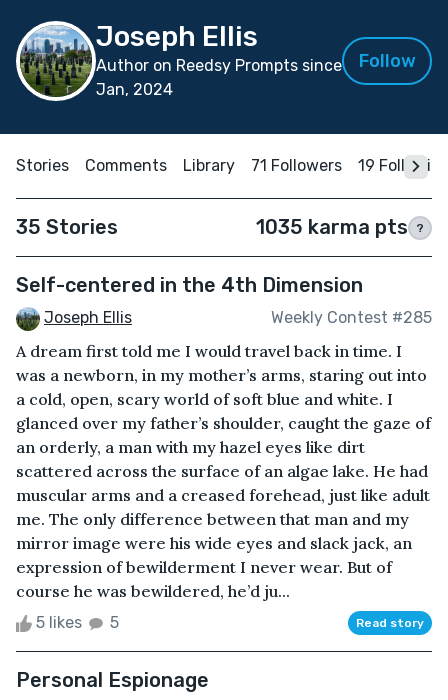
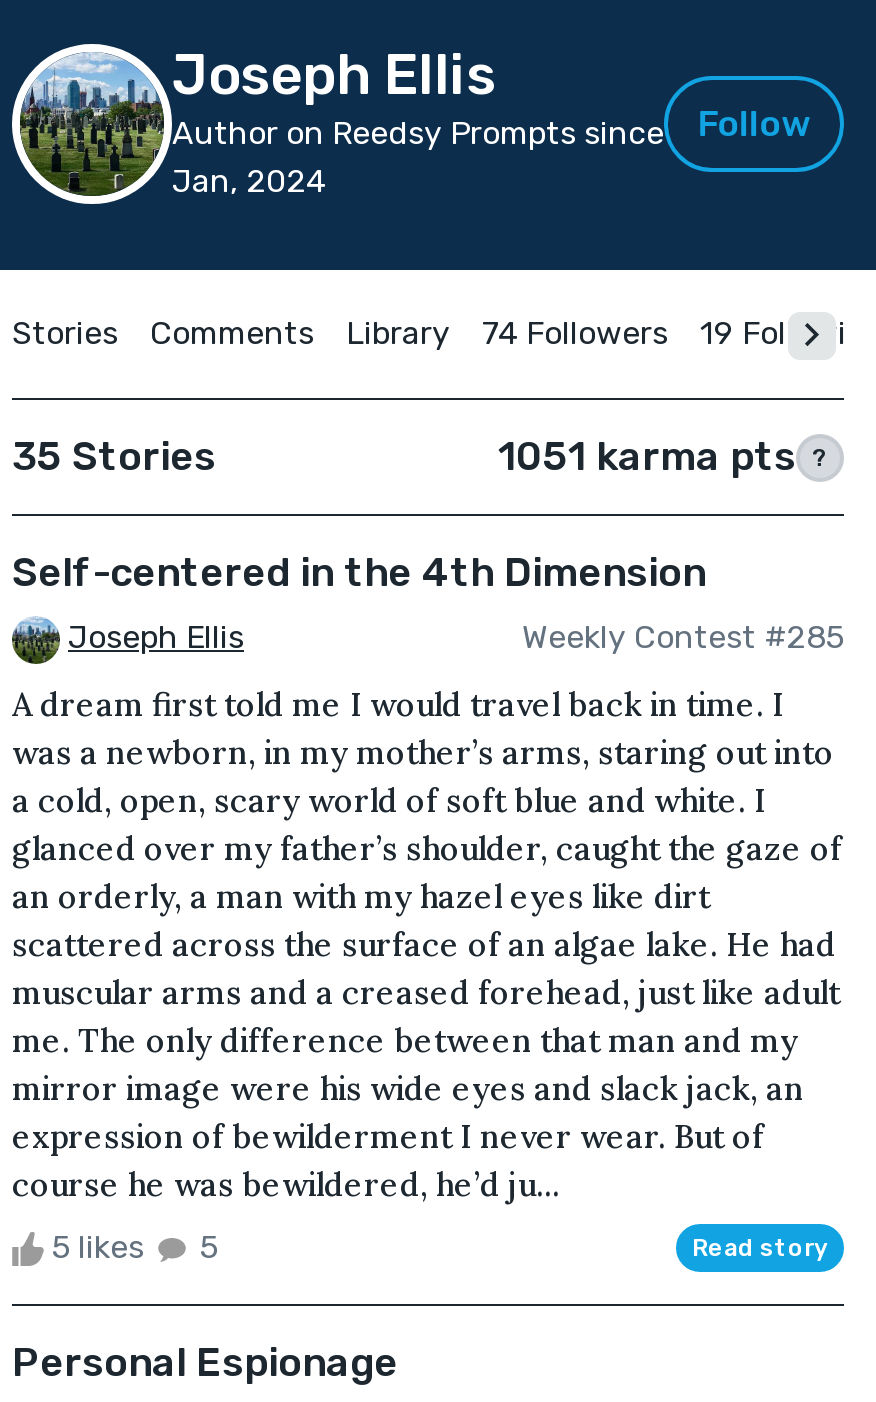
- 71 Followers
+ 74 Followers

- 1035 karma pts ?
+ 1051 karma pts ?
